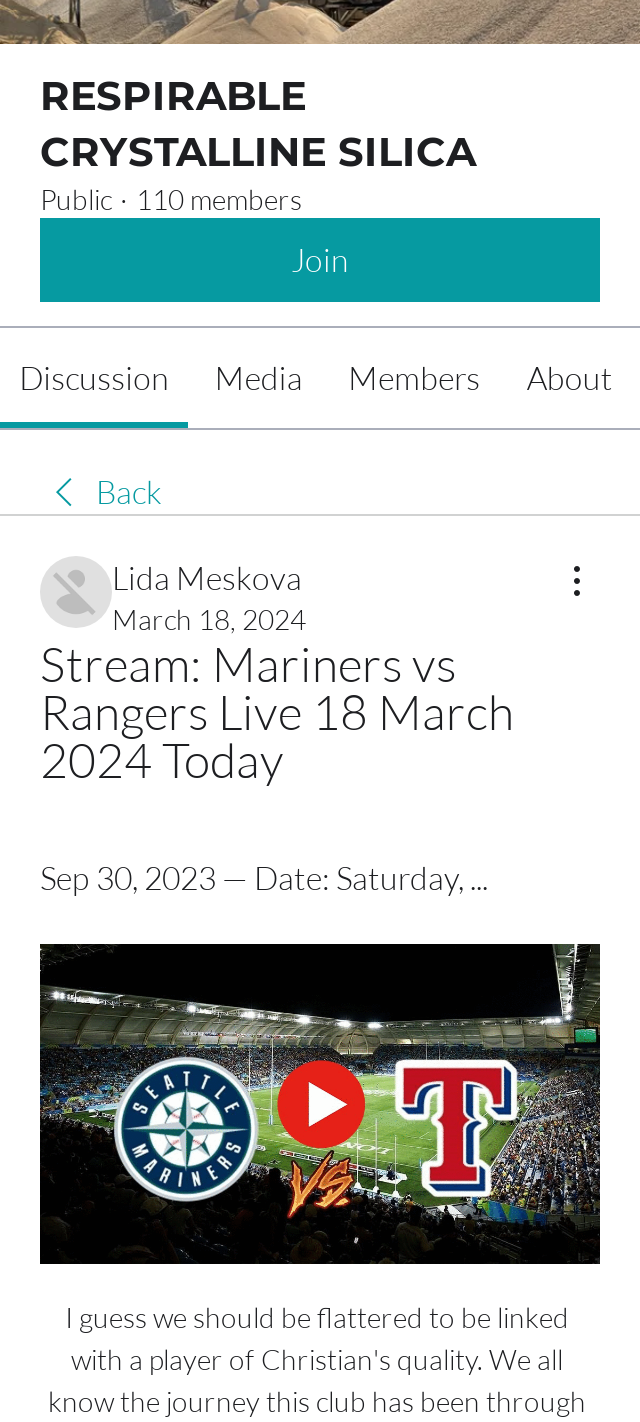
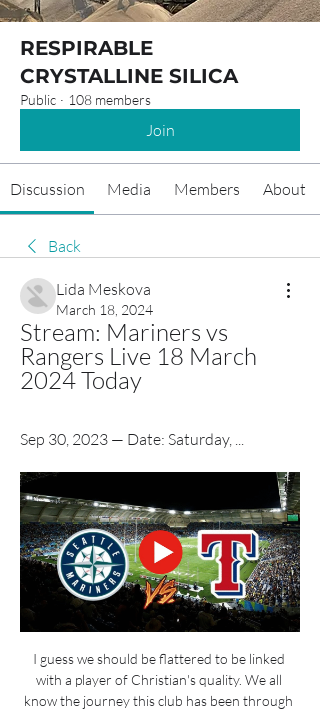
- Public · 110 members
+ Public · 108 members
